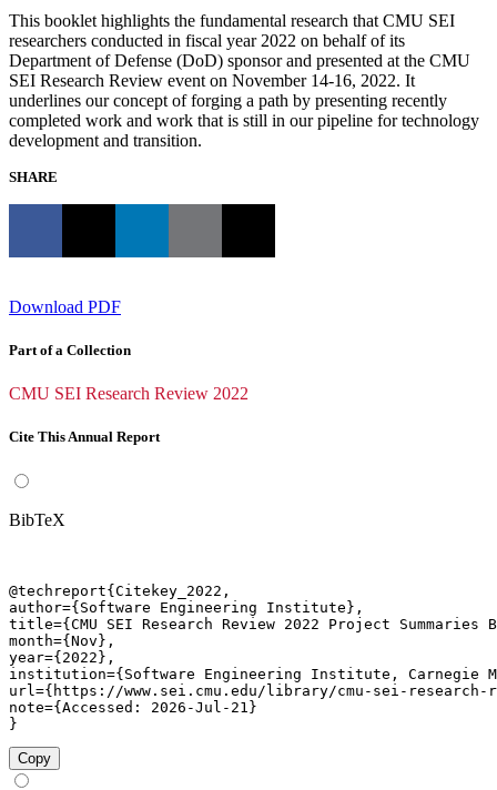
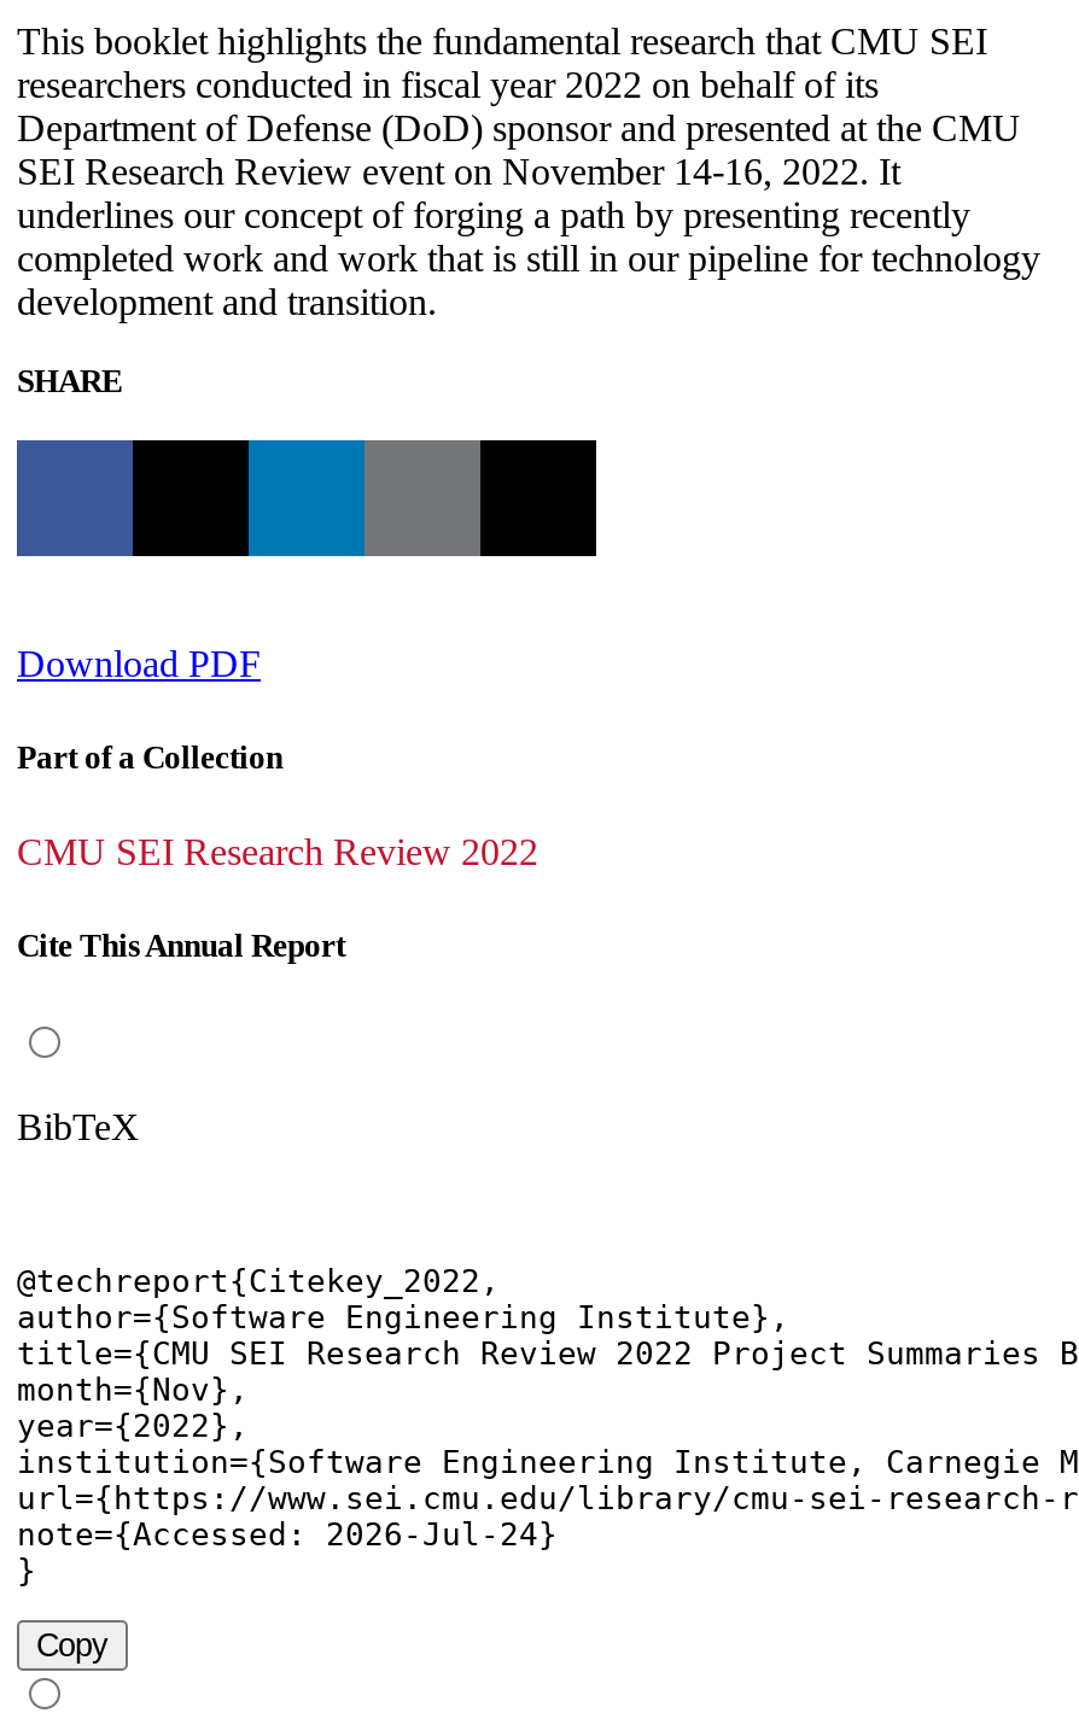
- note={Accessed: 2026-Jul-21}
+ note={Accessed: 2026-Jul-24}
